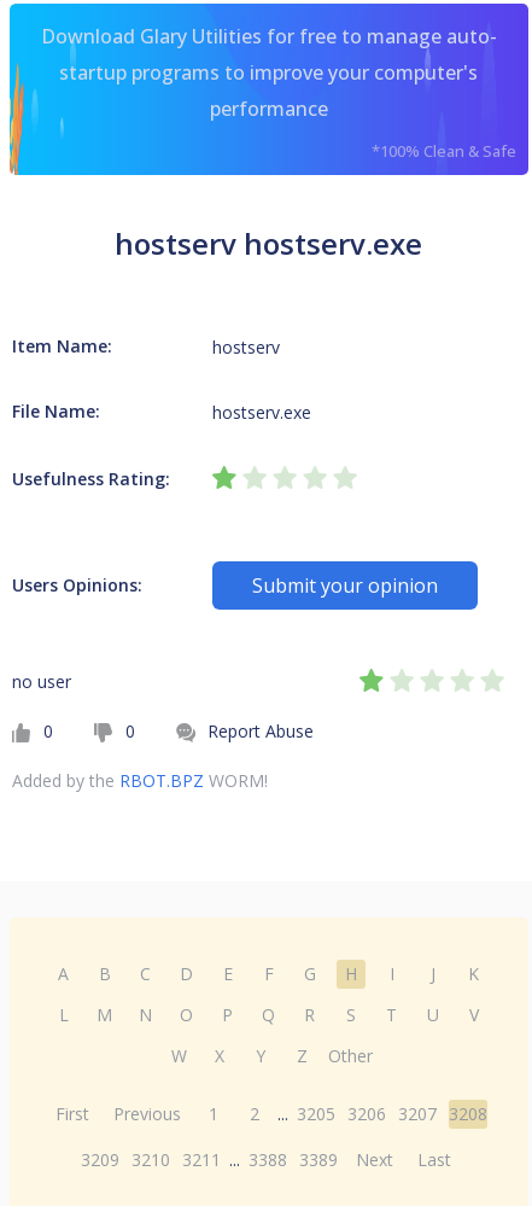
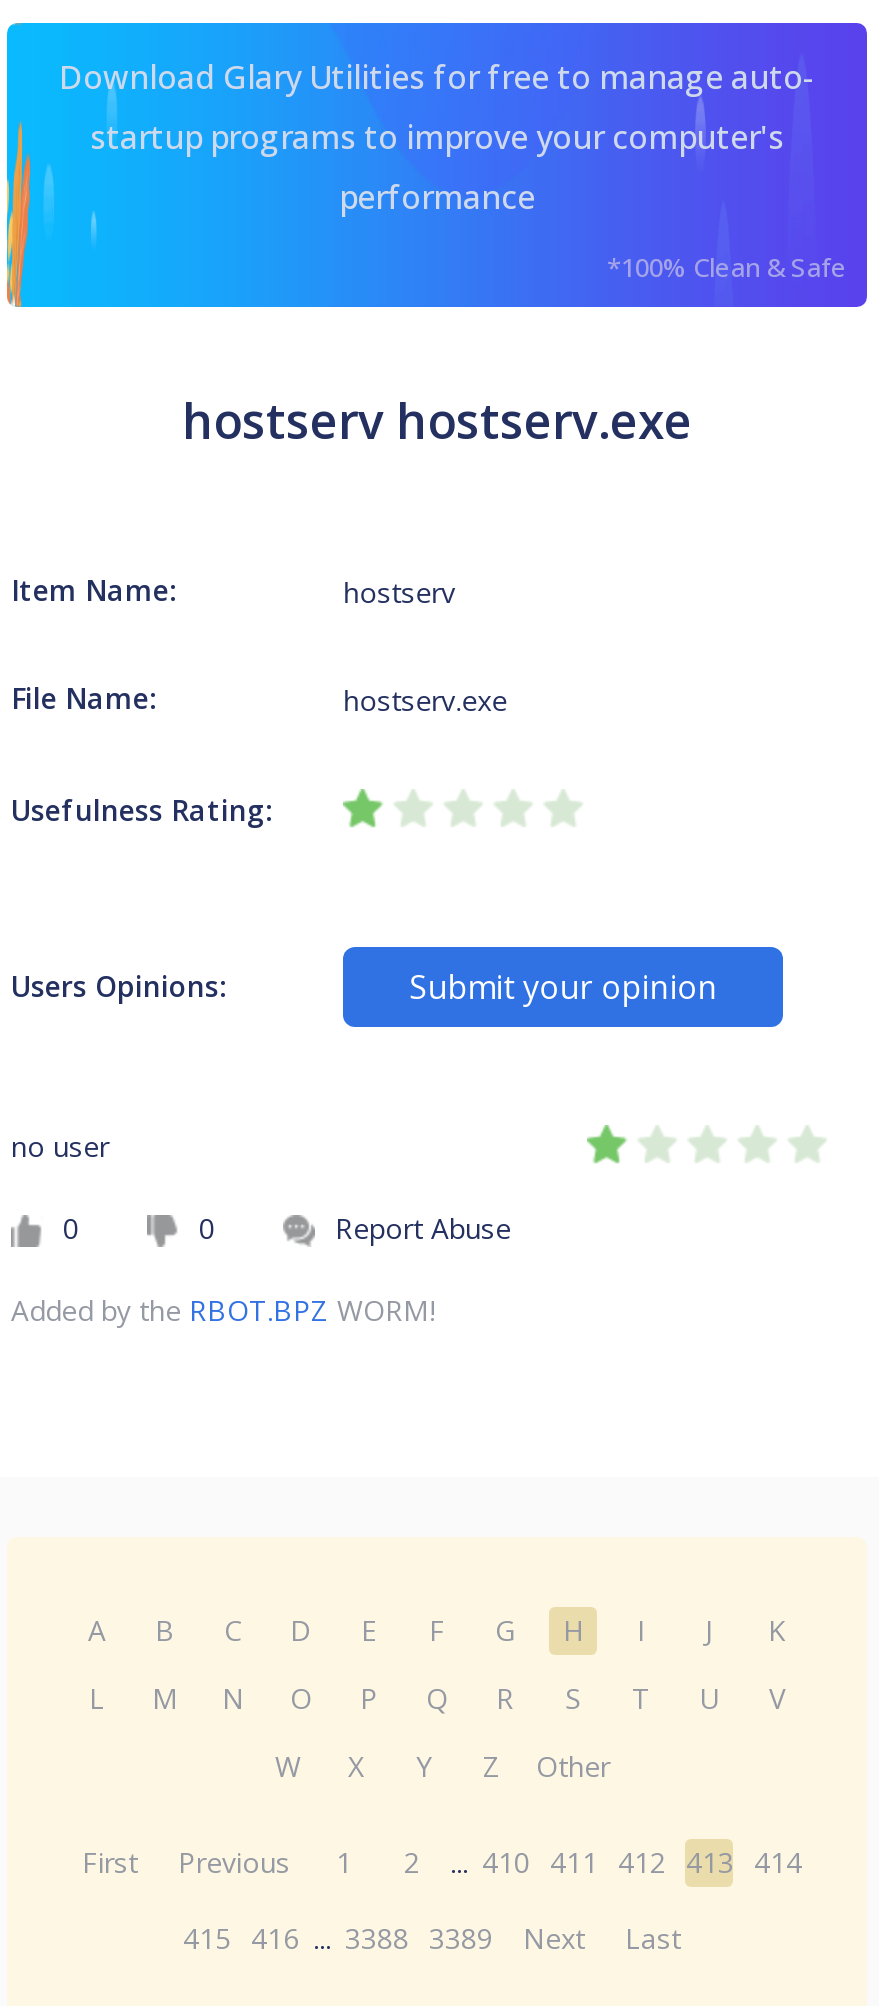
- First Previous 1 2 ... 3205 3206 3207 3208
+ First Previous 1 2 ... 410 411 412 413 414

- 3209 3210 3211 ... 3388 3389 Next Last
+ 415 416 ... 3388 3389 Next Last
